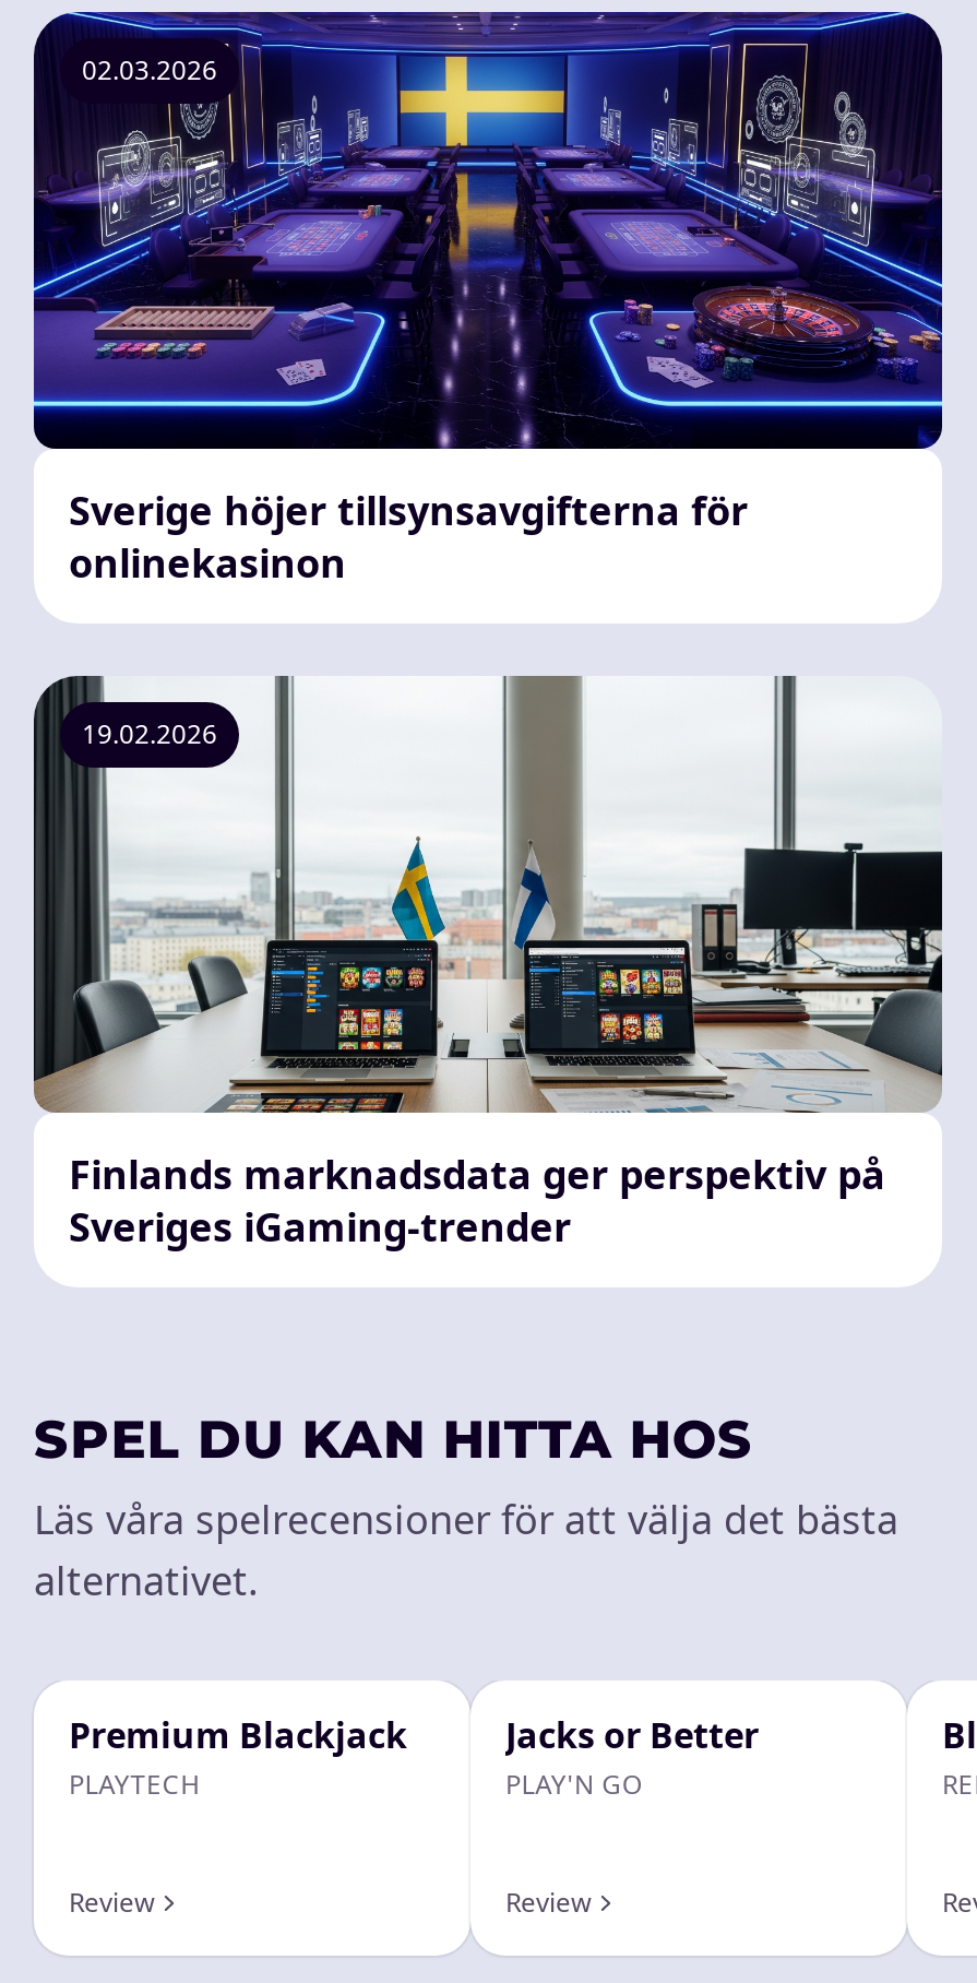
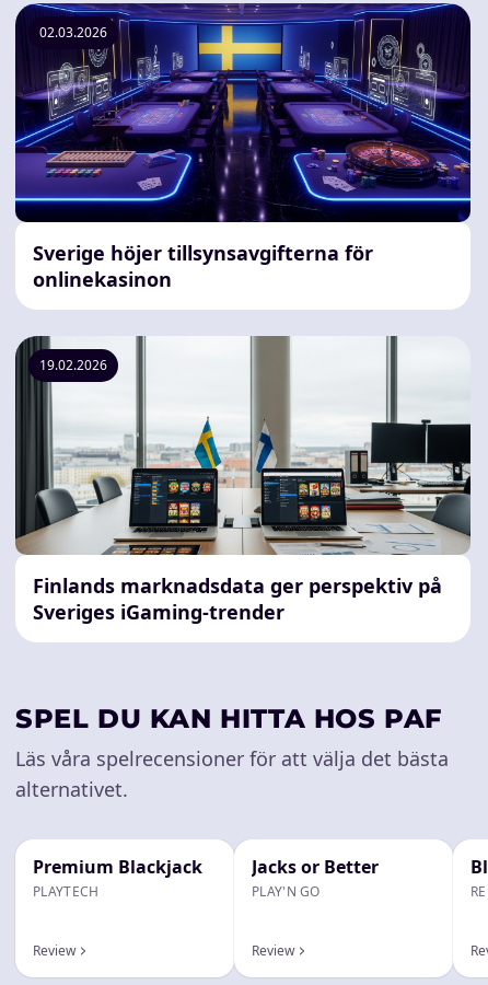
- SPEL DU KAN HITTA HOS
+ SPEL DU KAN HITTA HOS PAF
